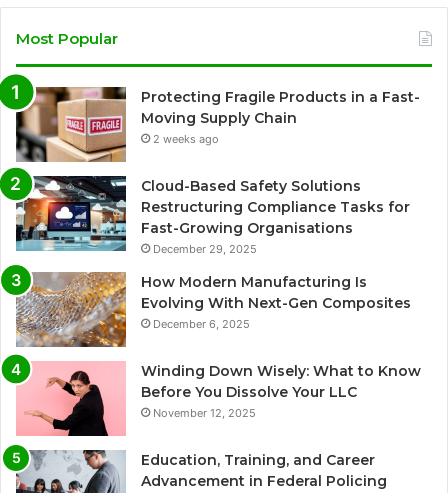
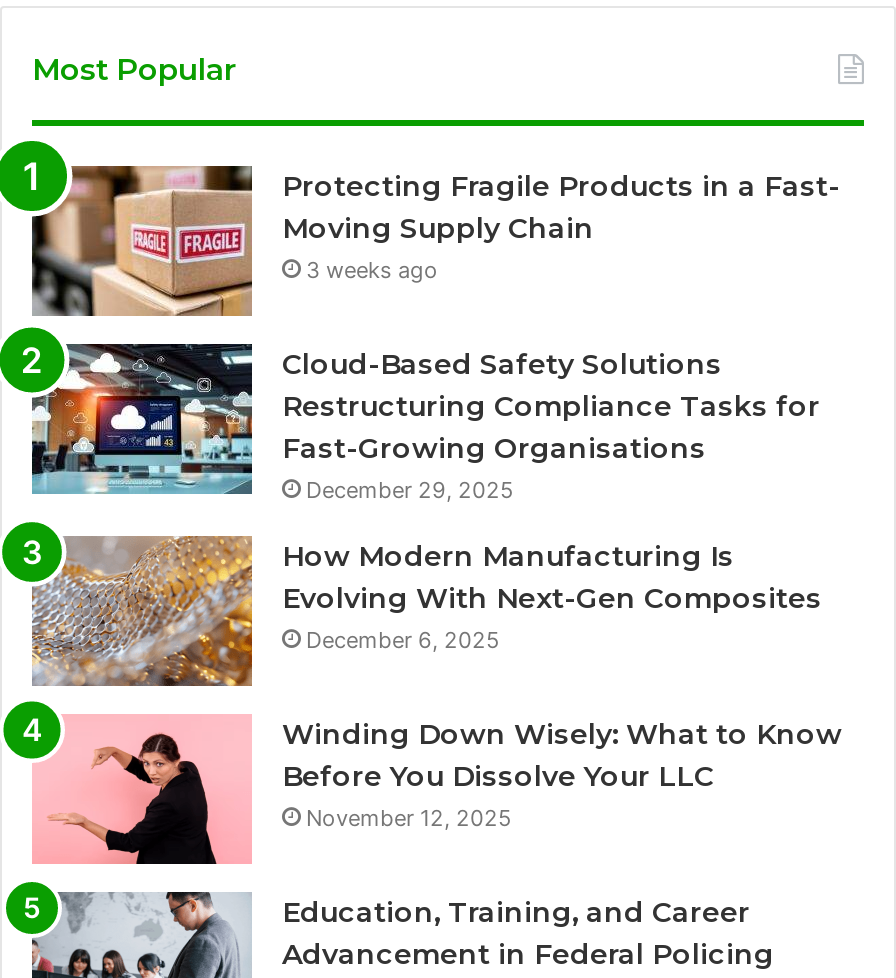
- 2 weeks ago
+ 3 weeks ago
